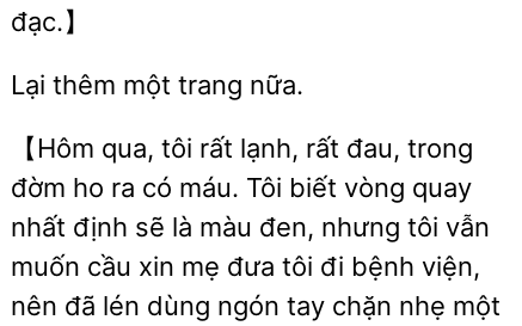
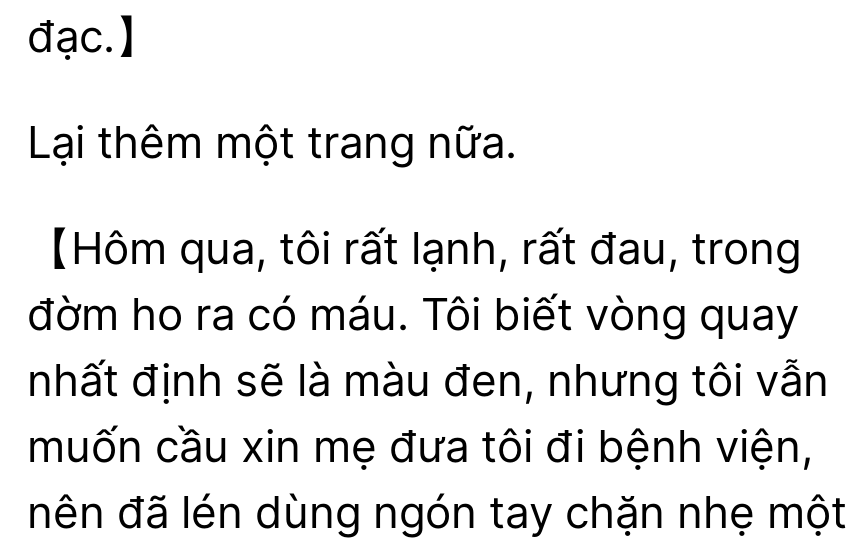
- Lại
- nữa.
+ một trang

- muốn cầu xin mẹ đưa tôi đi bệnh viện,
+ muốn cầu xin mẹ đưa tôi đi bệnh
